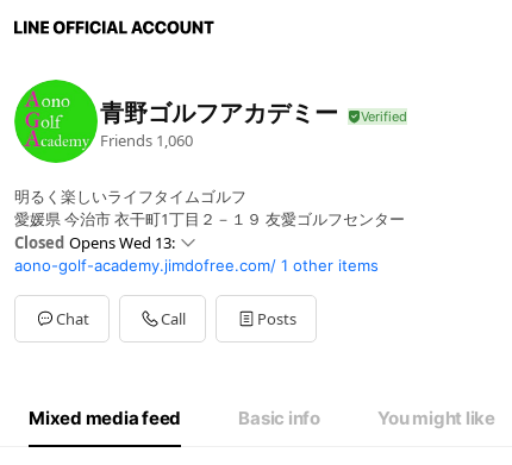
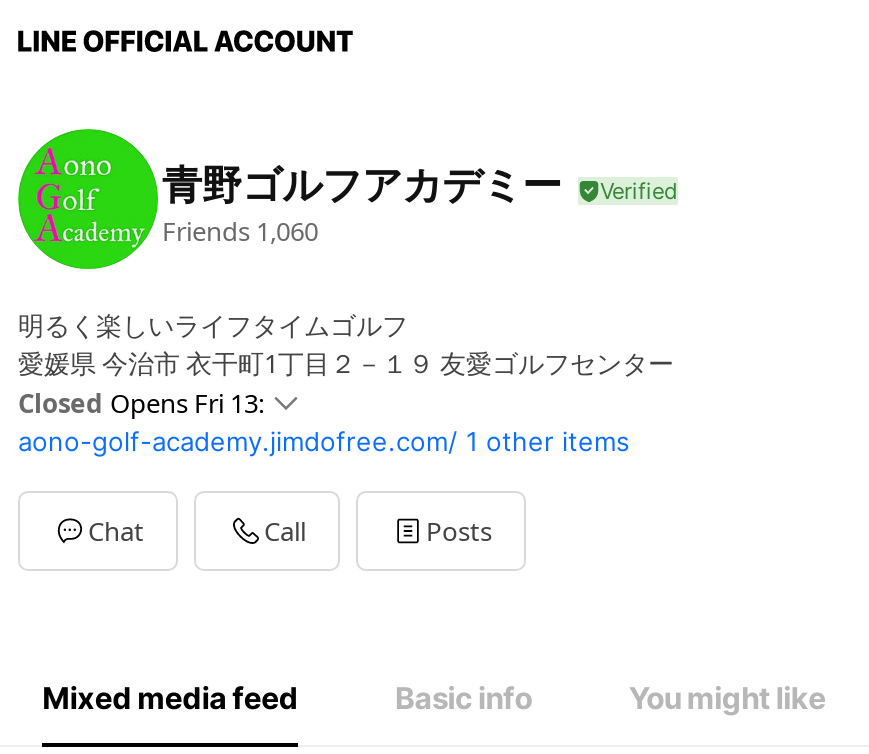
- Closed Opens Wed 13:
+ Closed Opens Fri 13:
